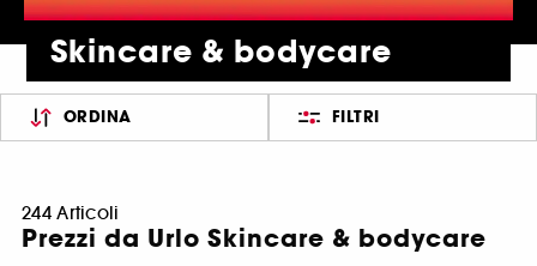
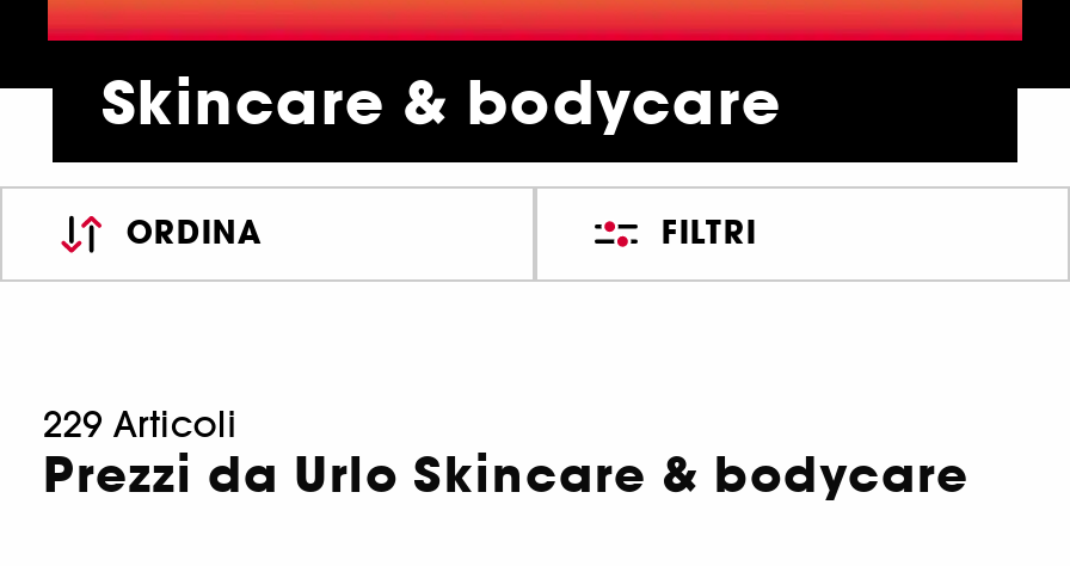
- 244 Articoli
+ 229 Articoli
